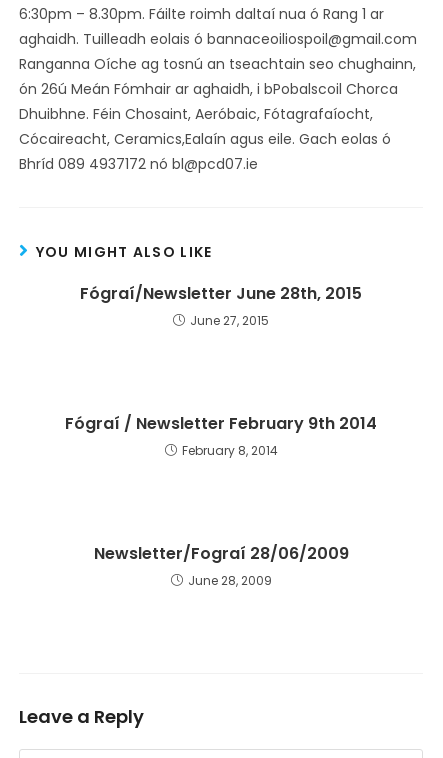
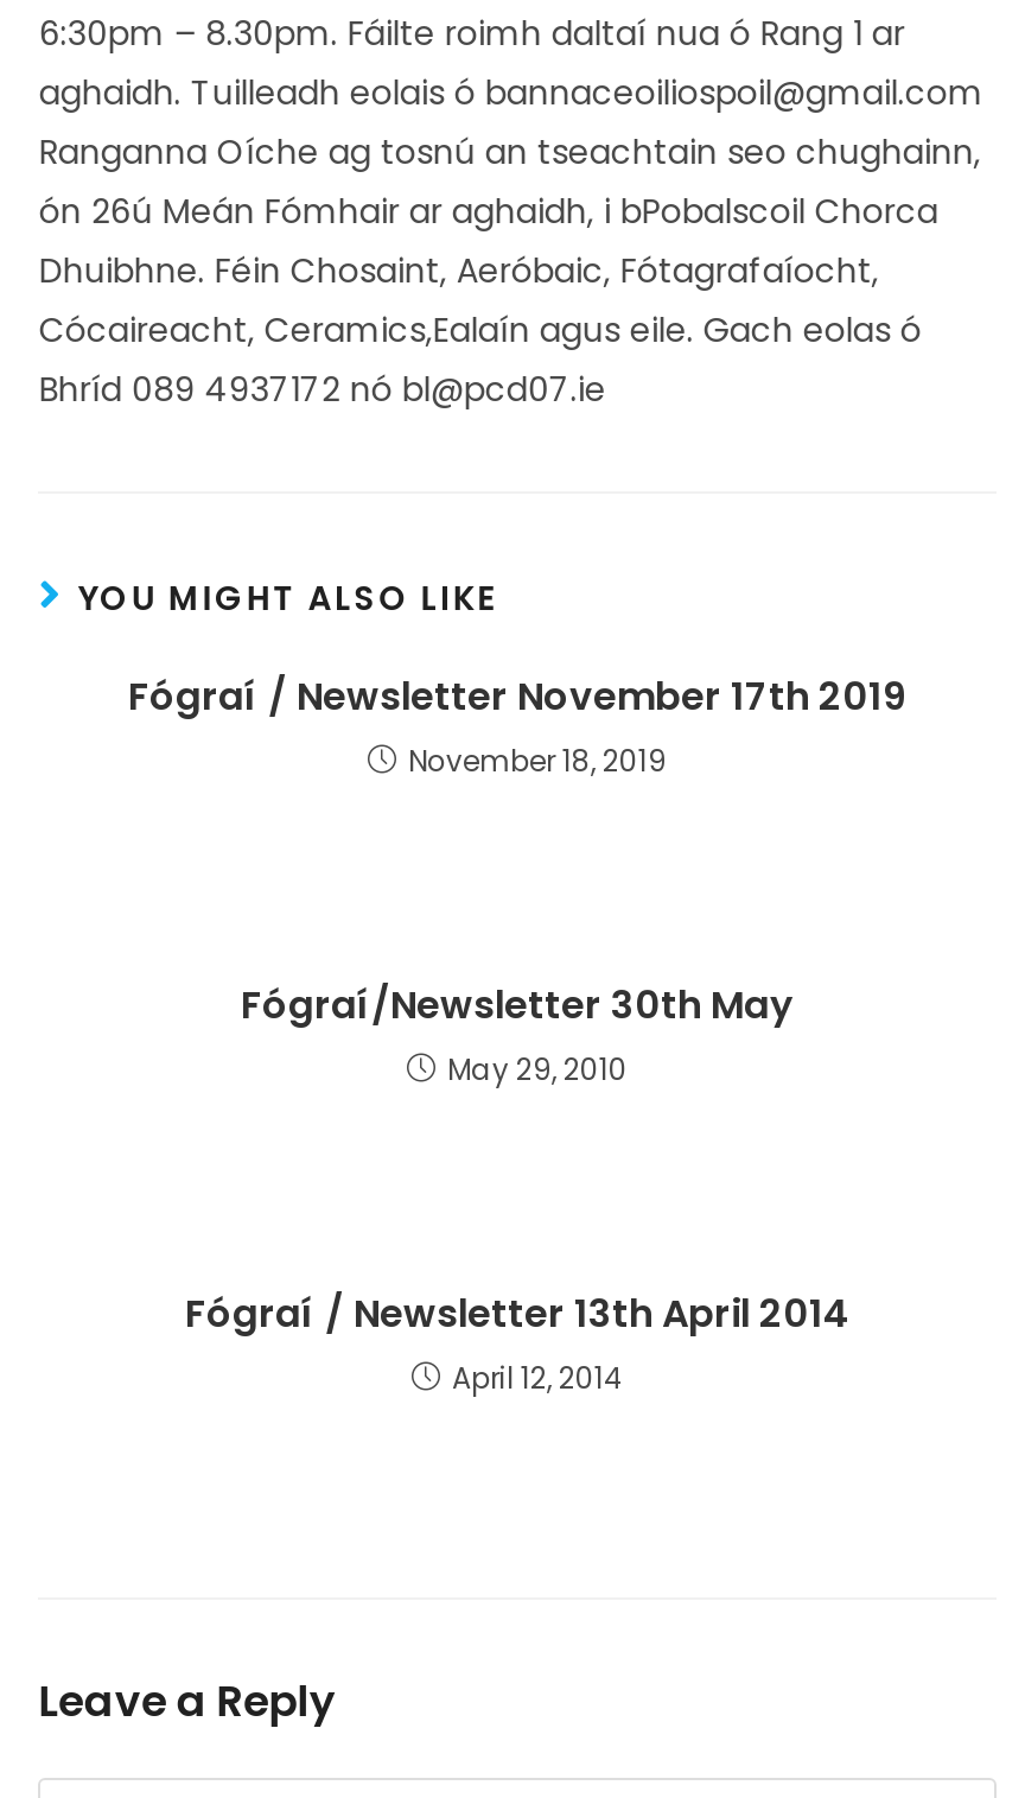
- Fógraí/Newsletter June 28th, 2015
- June 27, 2015
+ Fógraí / Newsletter November 17th 2019
+ November 18, 2019

- Fógraí / Newsletter February 9th 2014
- February 8, 2014
+ Fógraí/Newsletter 30th May
+ May 29, 2010

- Newsletter/Fograí 28/06/2009
- June 28, 2009
+ Fógraí / Newsletter 13th April 2014
+ April 12, 2014
